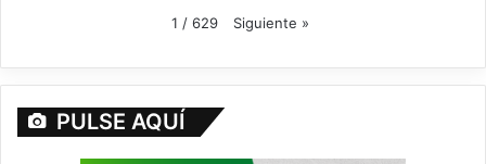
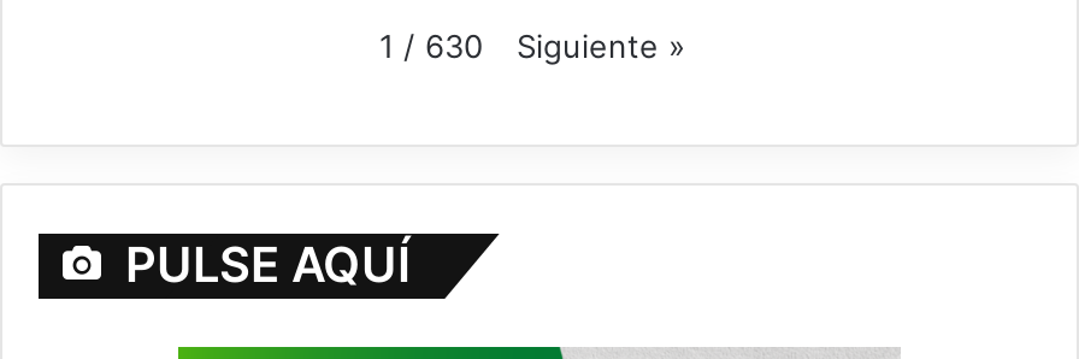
- 1 / 629 Siguiente »
+ 1 / 630 Siguiente »
